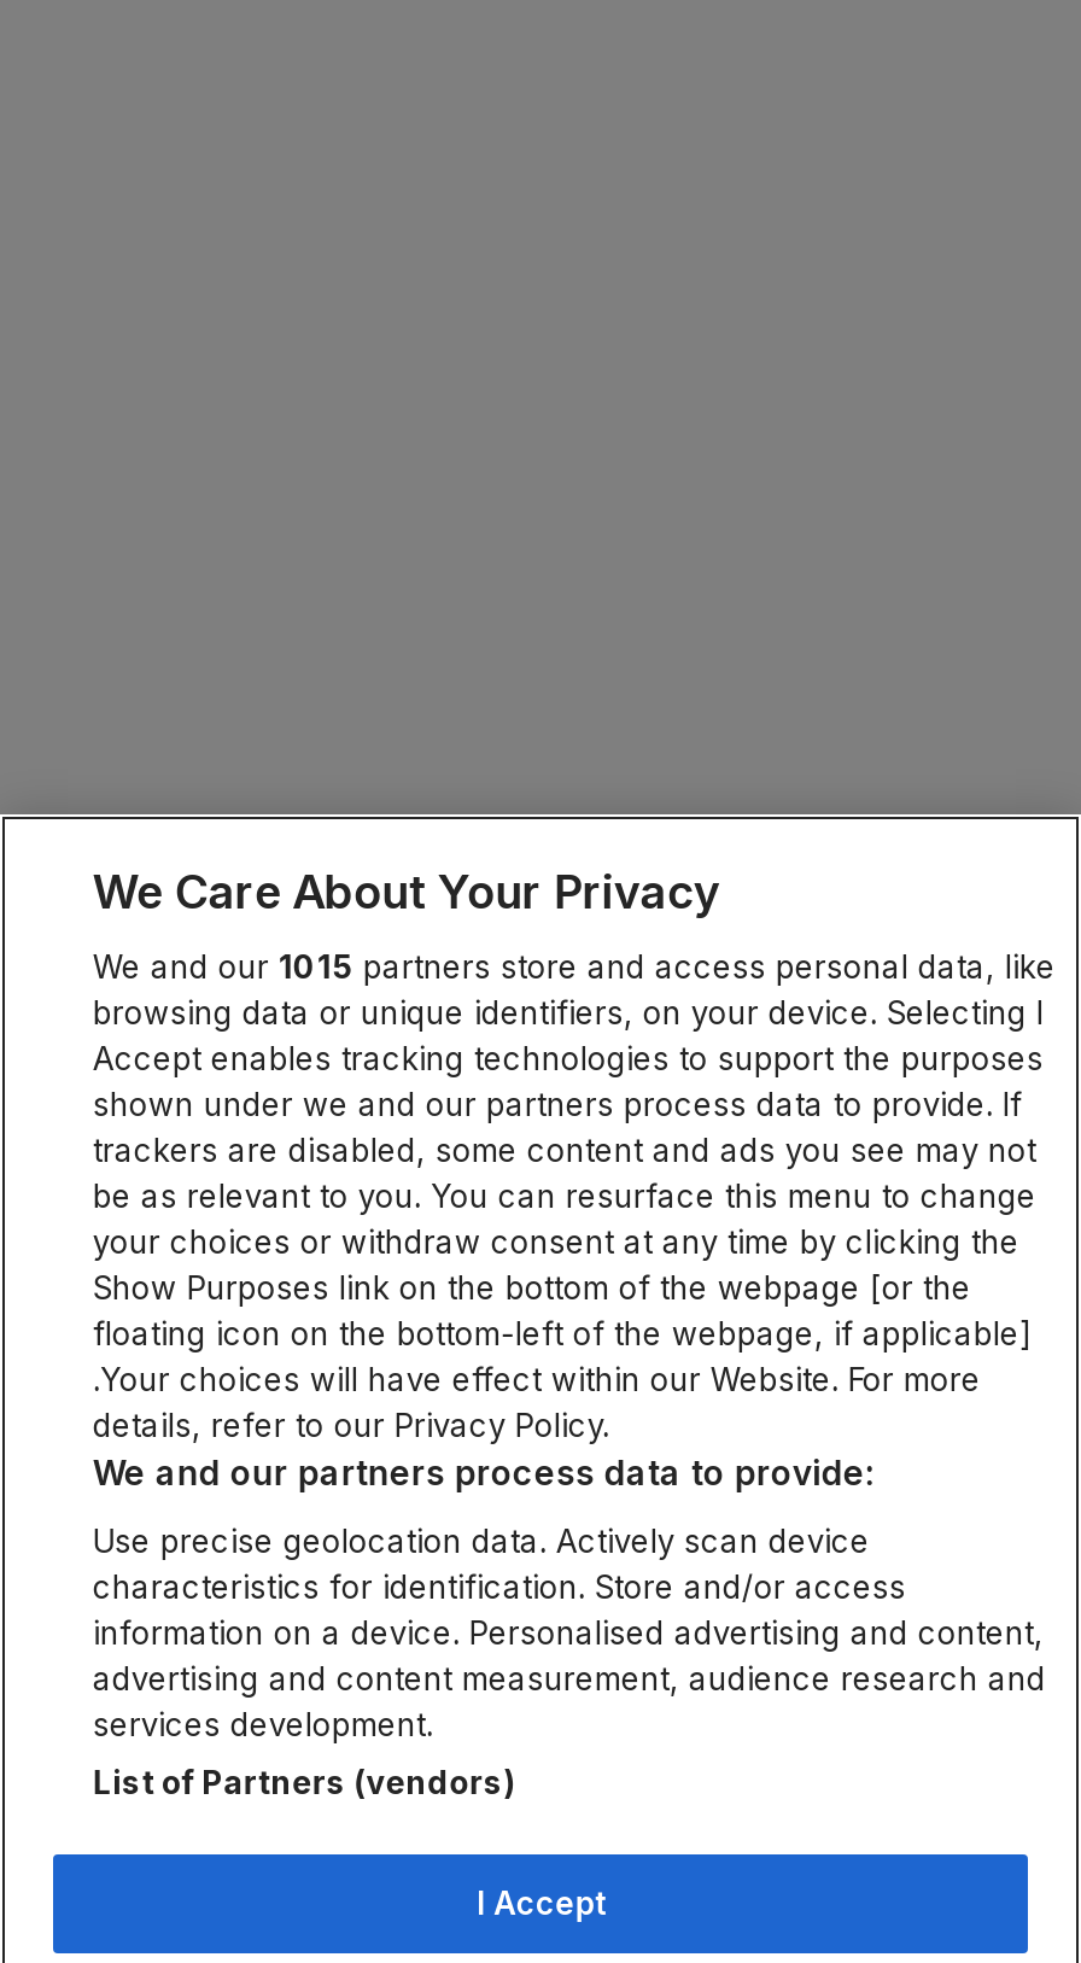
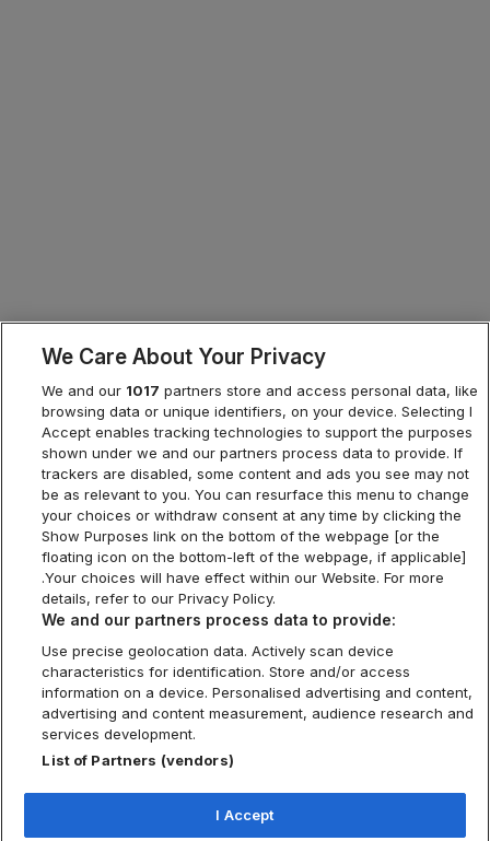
- We and our 1015 partners store and access personal data, like
+ We and our 1017 partners store and access personal data, like
